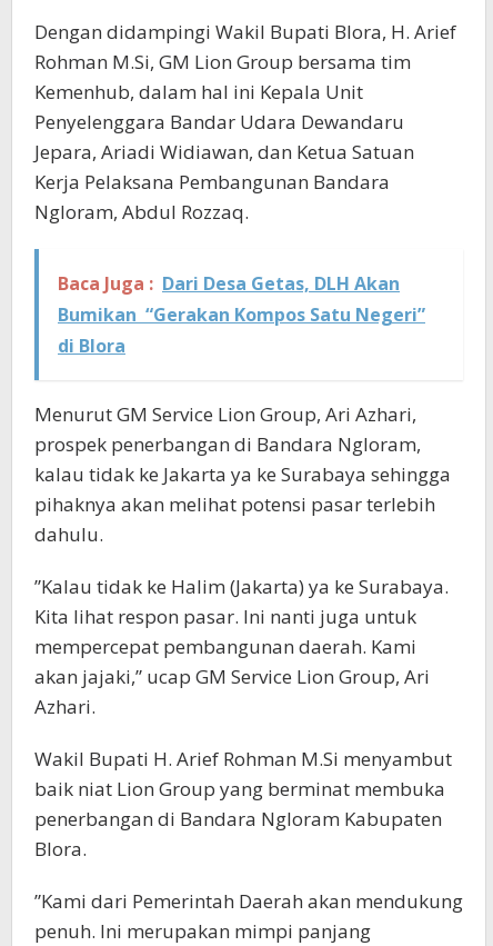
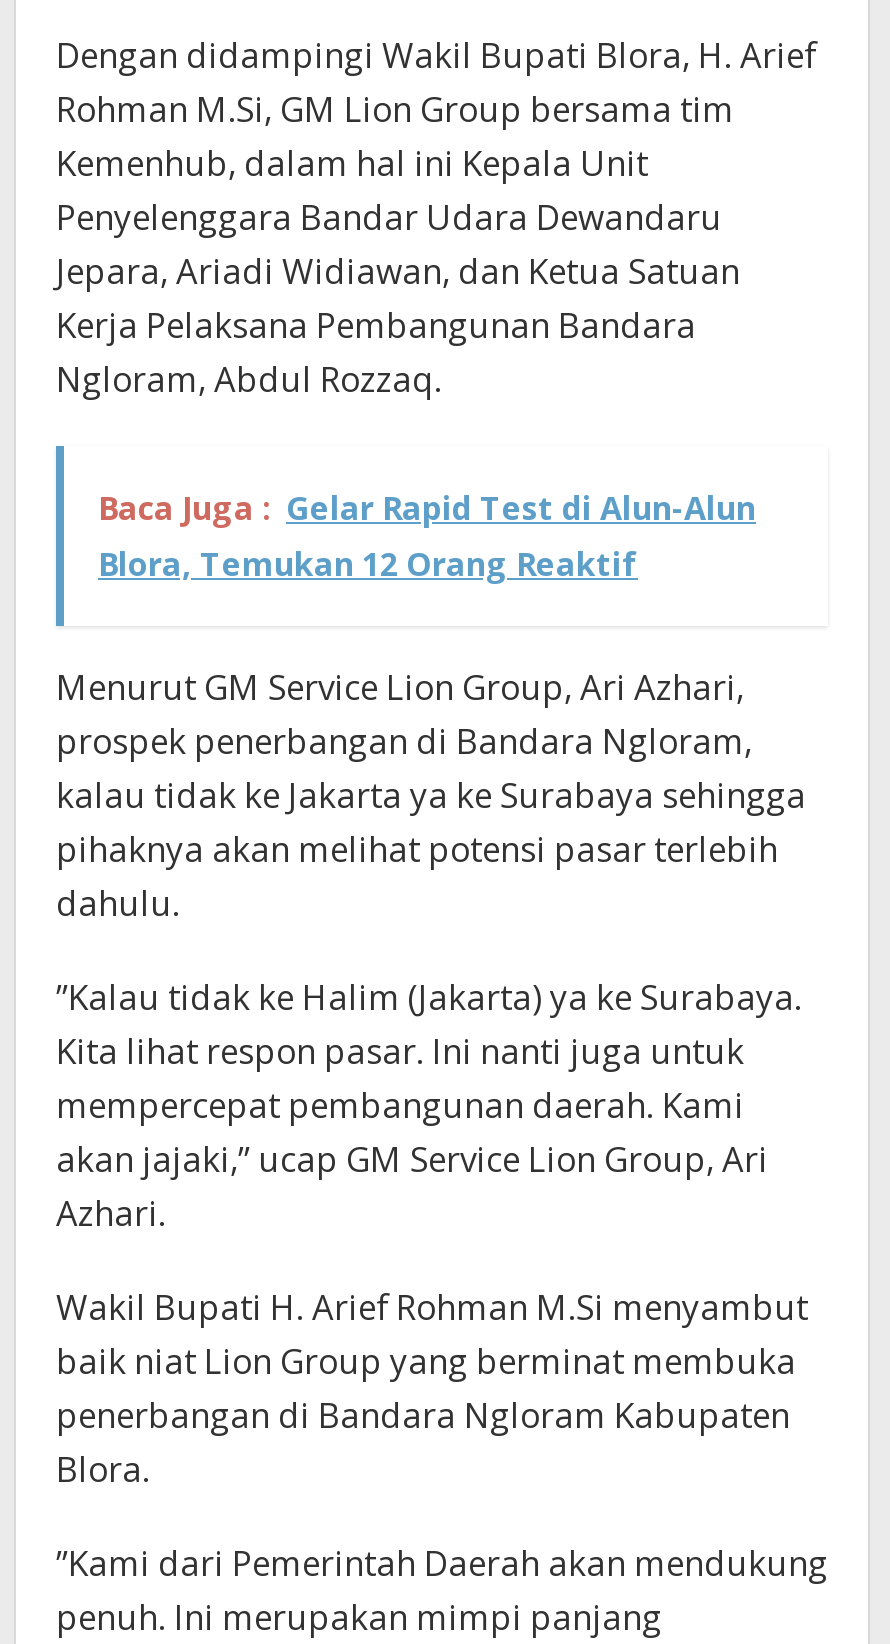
- Baca Juga : Dari Desa Getas, DLH Akan
- Bumikan “Gerakan Kompos Satu Negeri”
- di Blora
+ Baca Juga : Gelar Rapid Test di Alun-Alun
+ Blora, Temukan 12 Orang Reaktif
